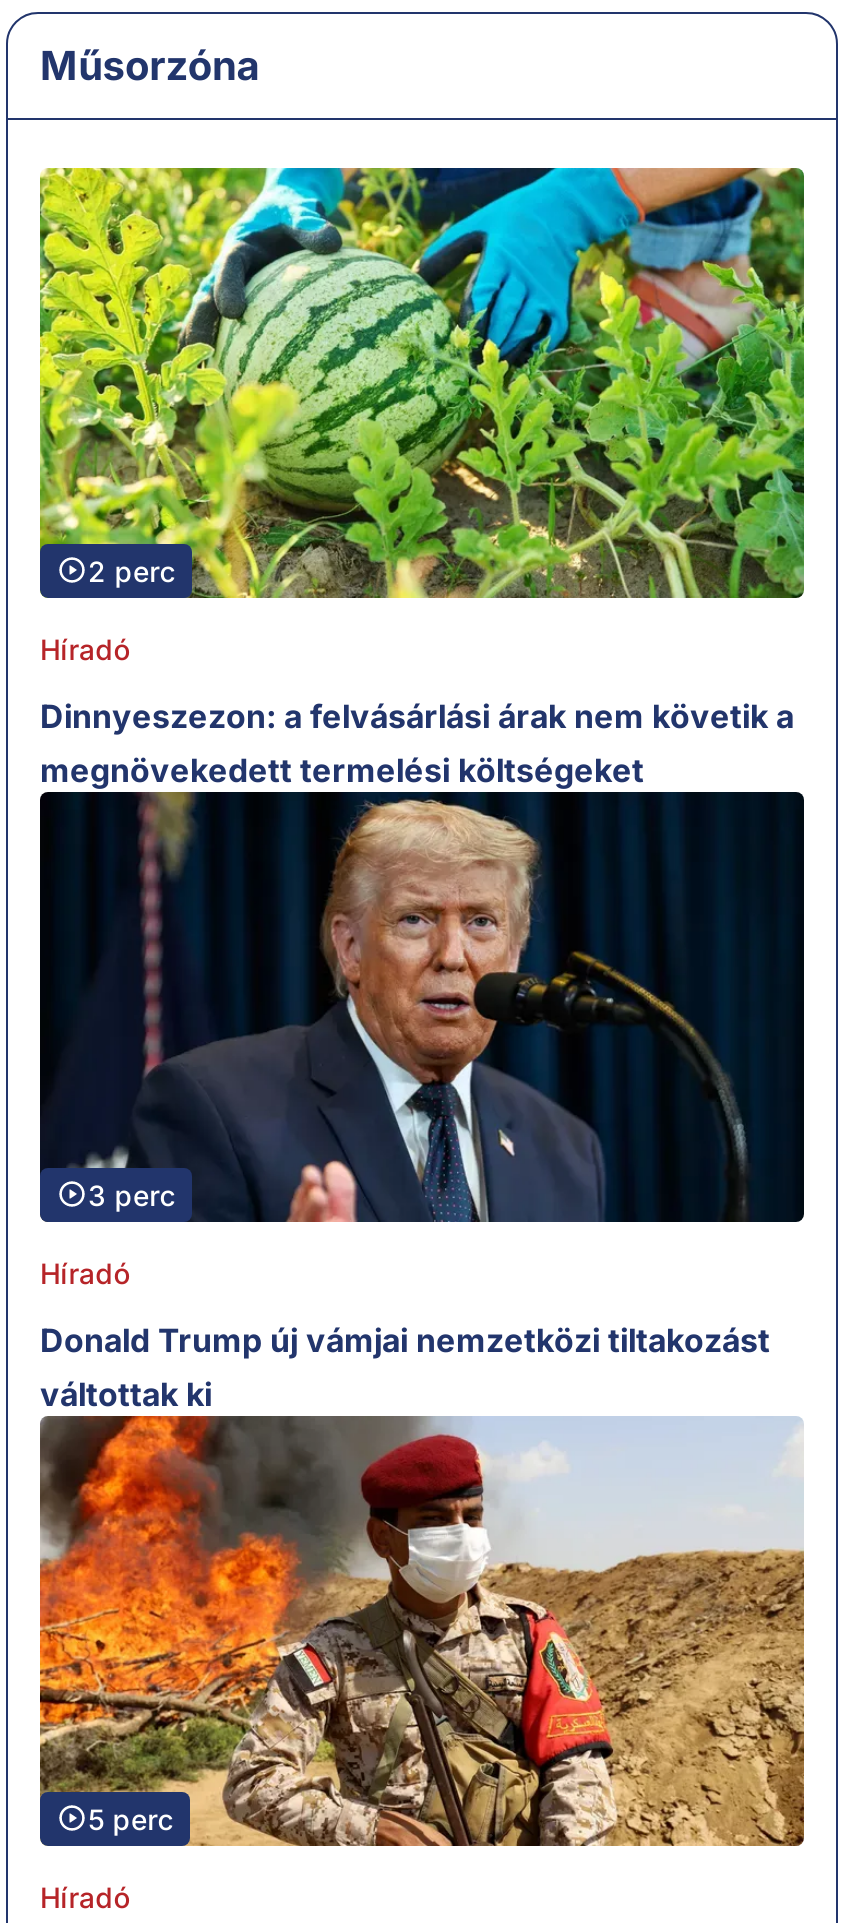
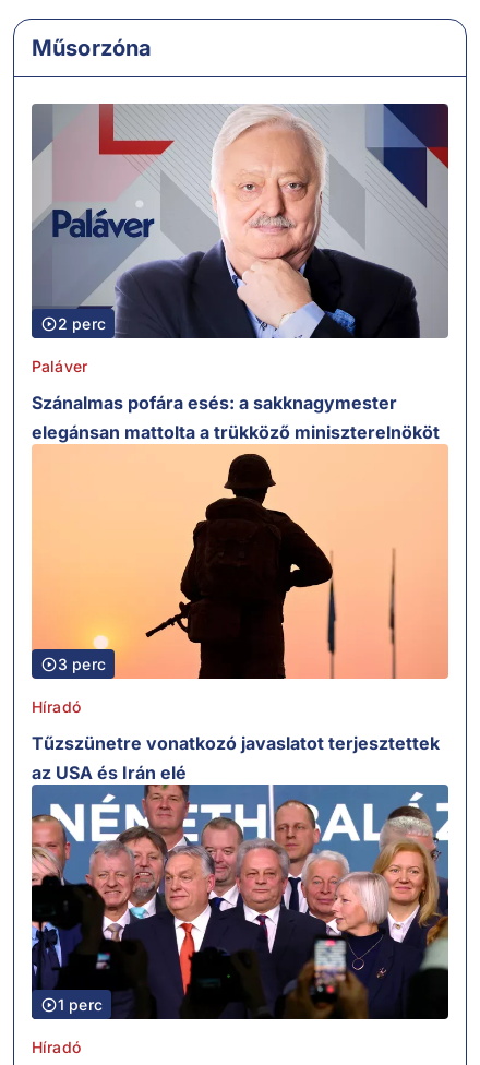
- [image]
- Híradó
+ [image]
+ Paláver

- Dinnyeszezon: a felvásárlási árak nem követik a
- megnövekedett termelési költségeket
+ Szánalmas pofára esés: a sakknagymester
+ elegánsan mattolta a trükköző miniszterelnököt

- [image]
+ [image]

- Donald Trump új vámjai nemzetközi tiltakozást
- váltottak ki
+ Tűzszünetre vonatkozó javaslatot terjesztettek
+ az USA és Irán elé

- [image]
- 5 perc
+ [image]
+ 1 perc
